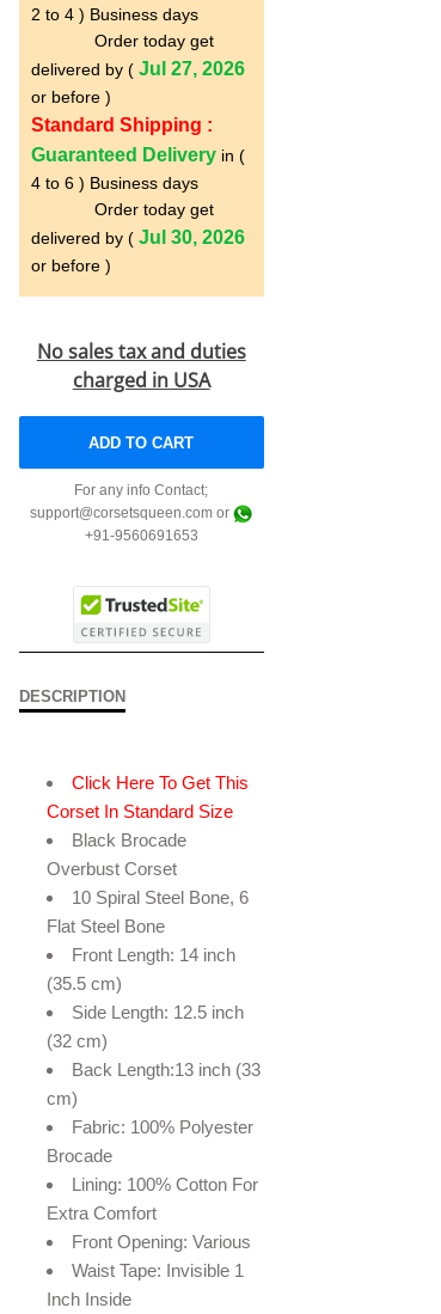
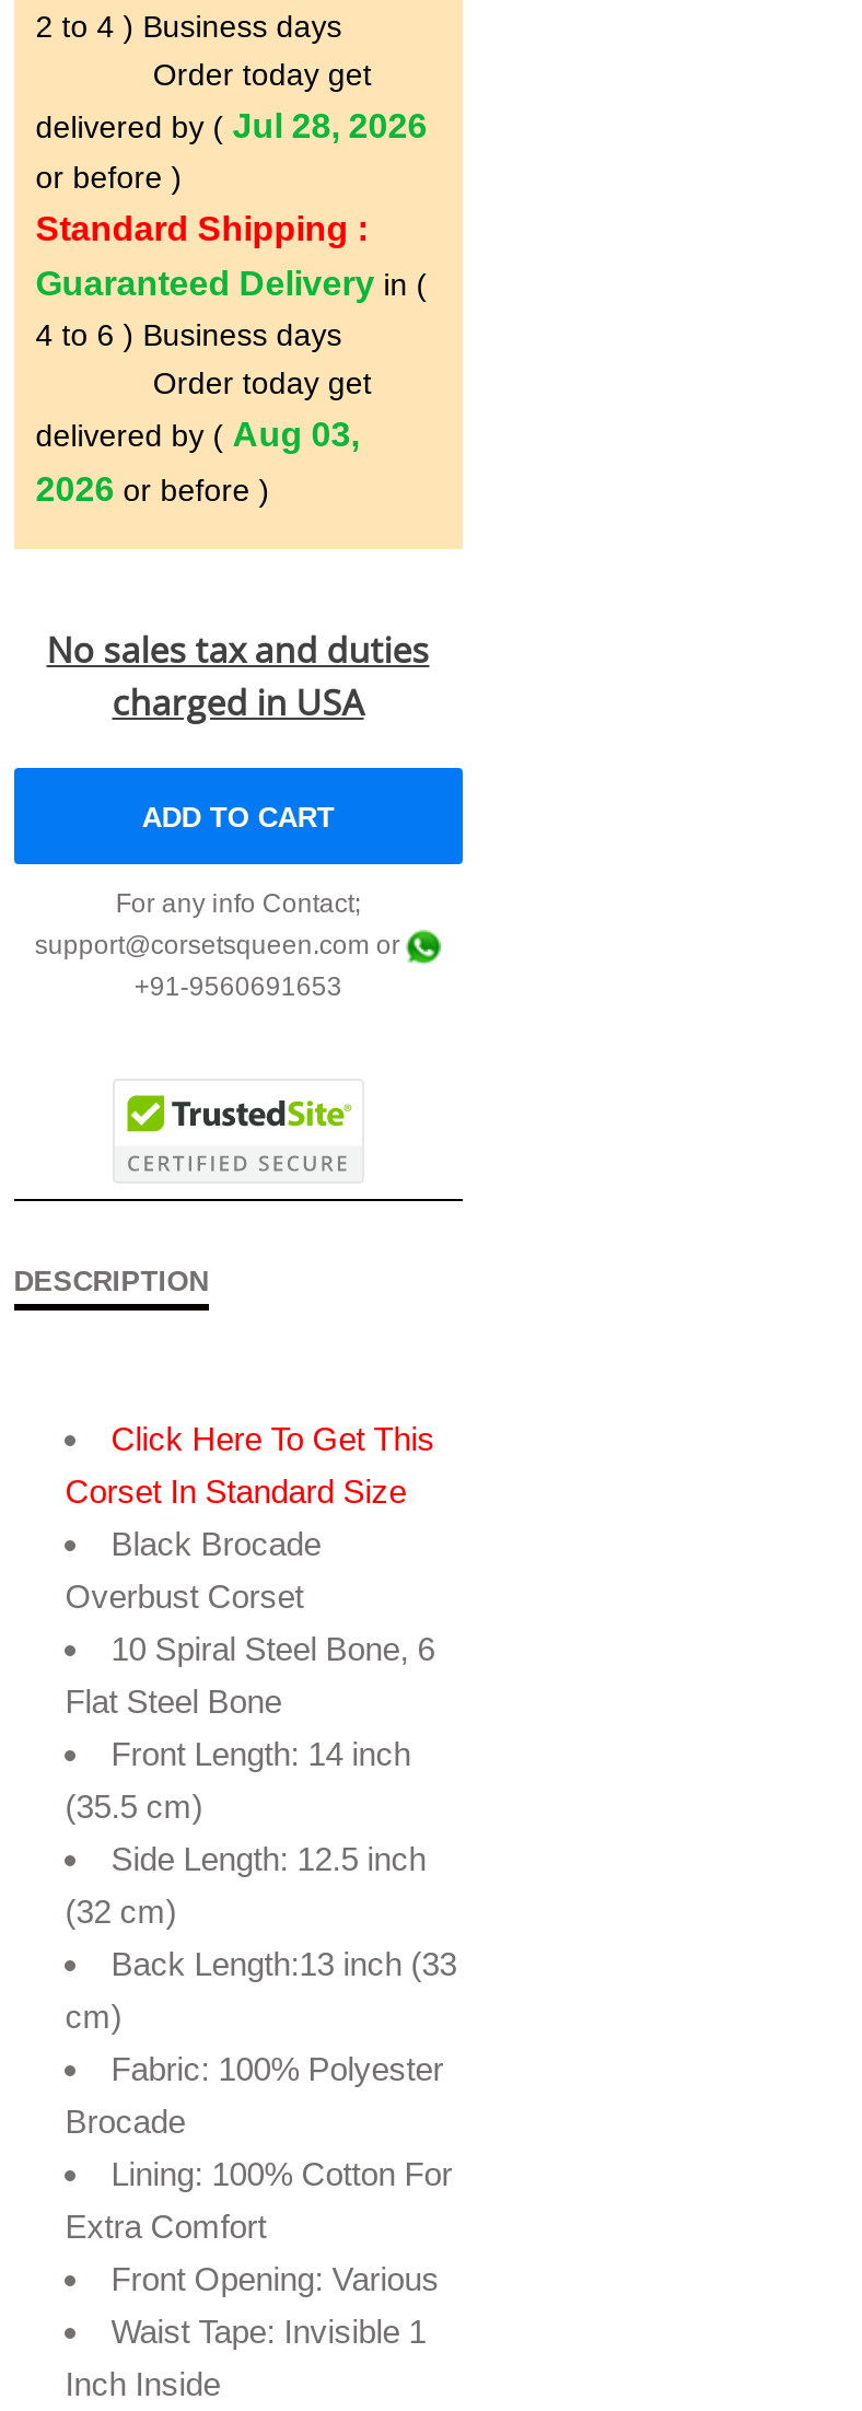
- delivered by (Jul 27, 2026
+ delivered by (Jul 28, 2026

- delivered by (Jul 30, 2026
- or before )
+ delivered by (Aug 03,
+ 2026 or before )
